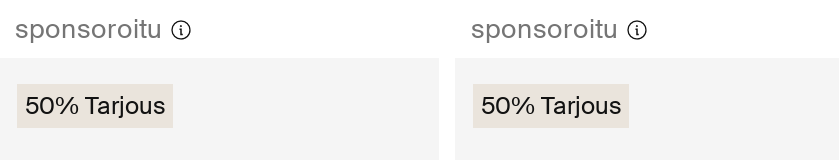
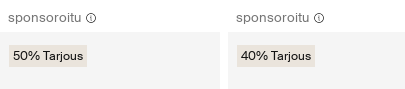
- 50% Tarjous
+ 40% Tarjous
